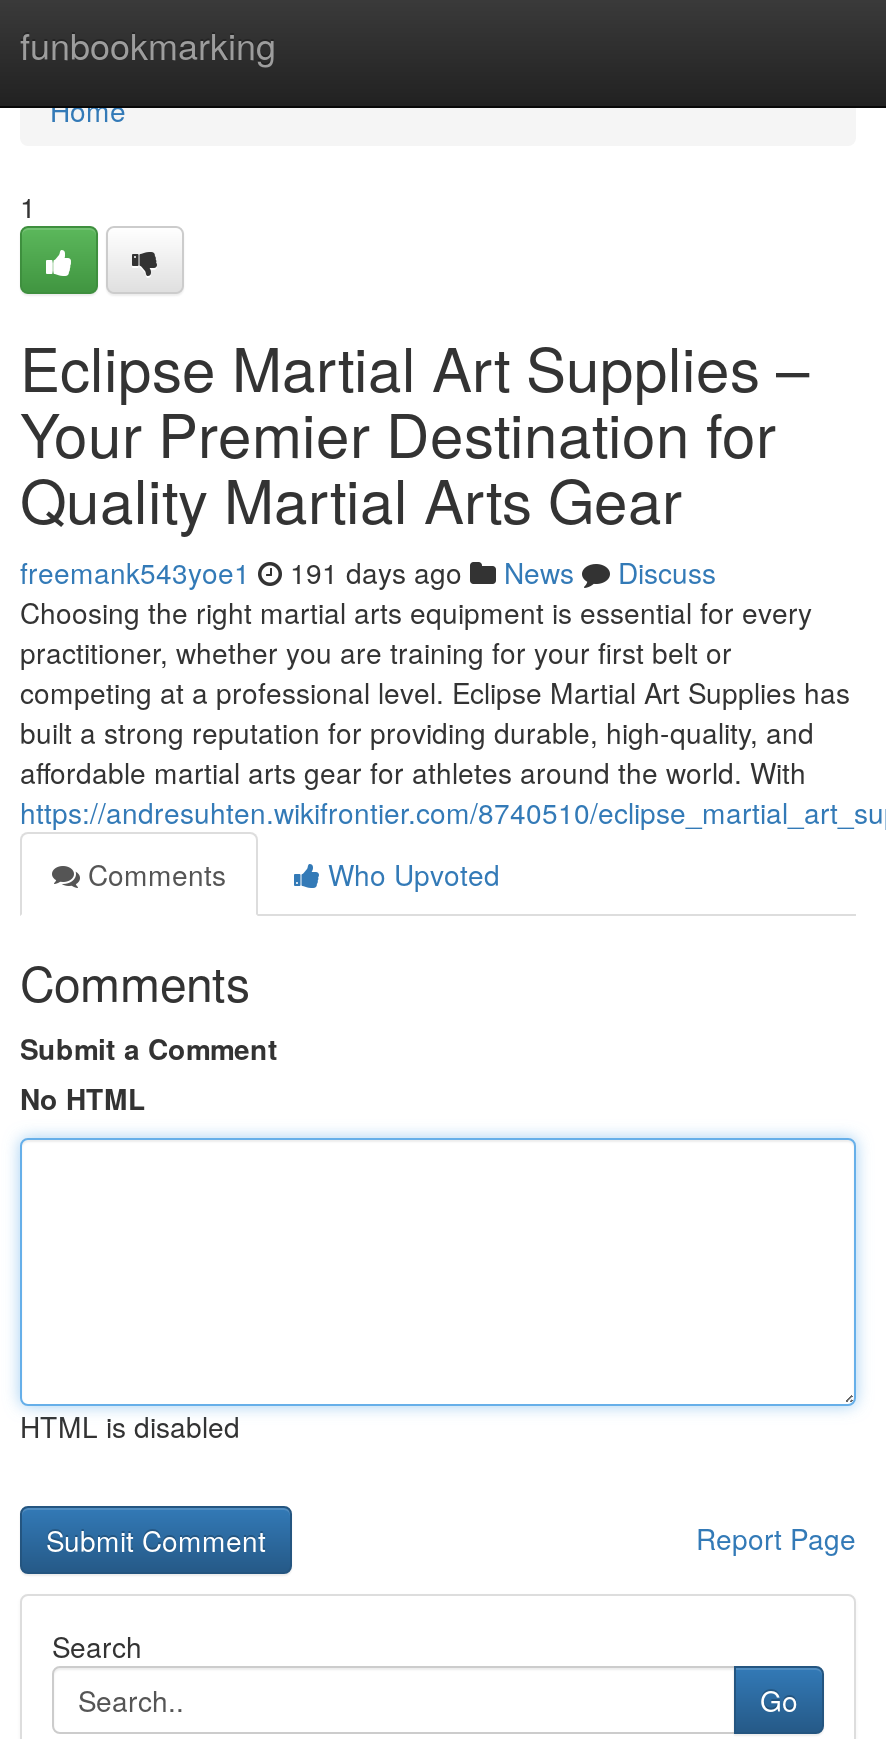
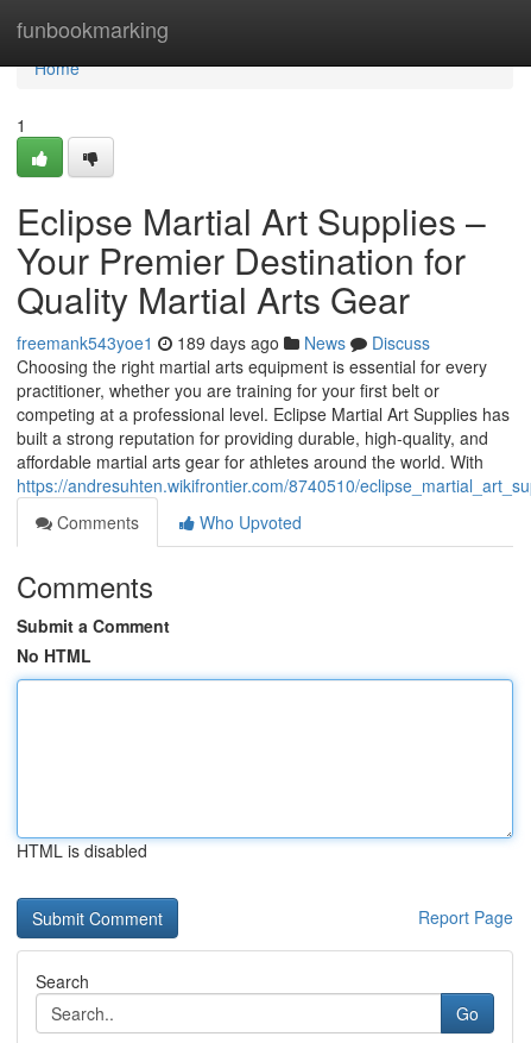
- freemank543yoe1 191 days ago News Discuss
+ freemank543yoe1 189 days ago News Discuss
